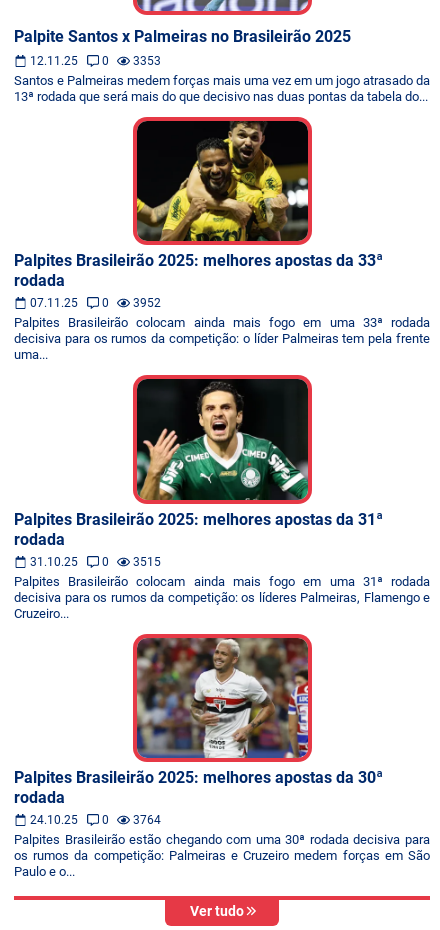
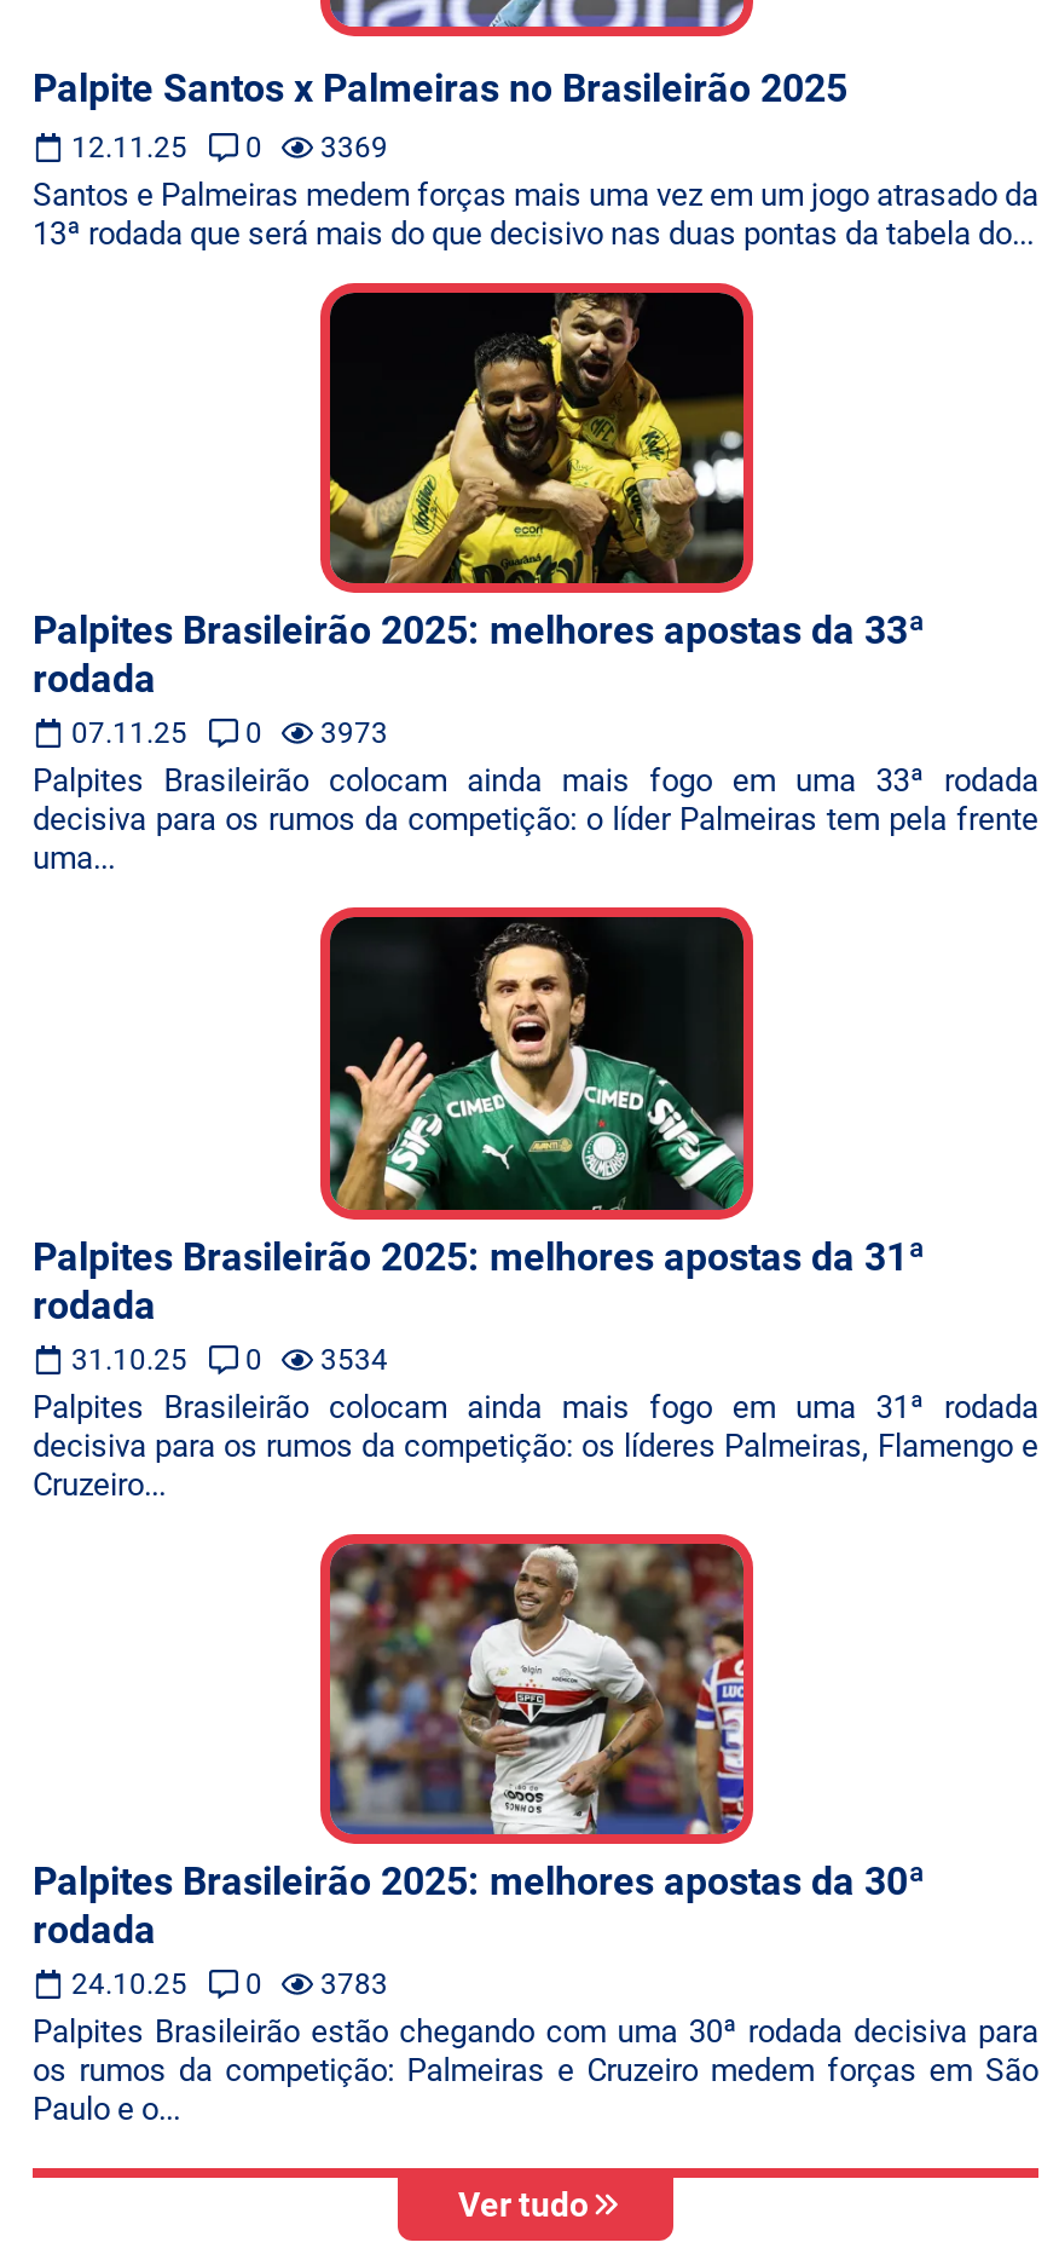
- 12.11.25 0 3353
+ 12.11.25 0 3369

- 07.11.25 0 3952
+ 07.11.25 0 3973

- 31.10.25 0 3515
+ 31.10.25 0 3534

- 24.10.25 0 3764
+ 24.10.25 0 3783
